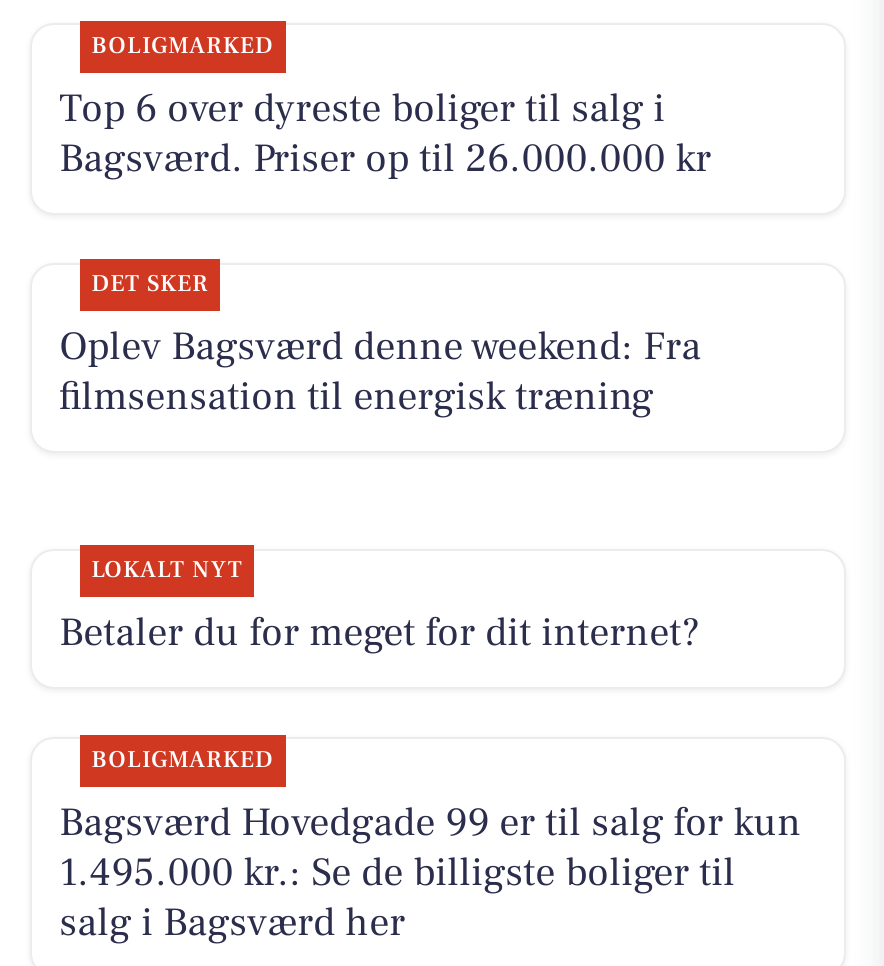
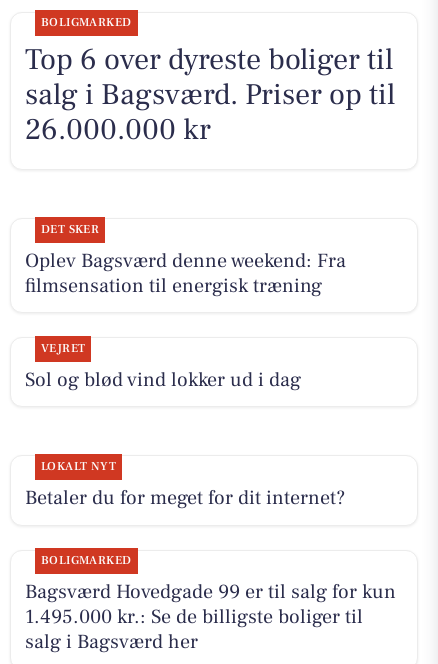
+ VEJRET
+ Sol og blød vind lokker ud i dag
